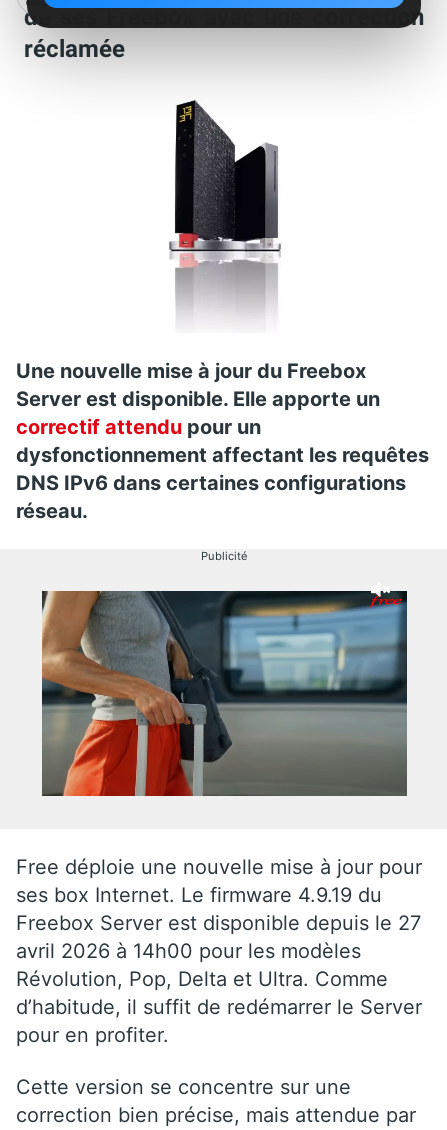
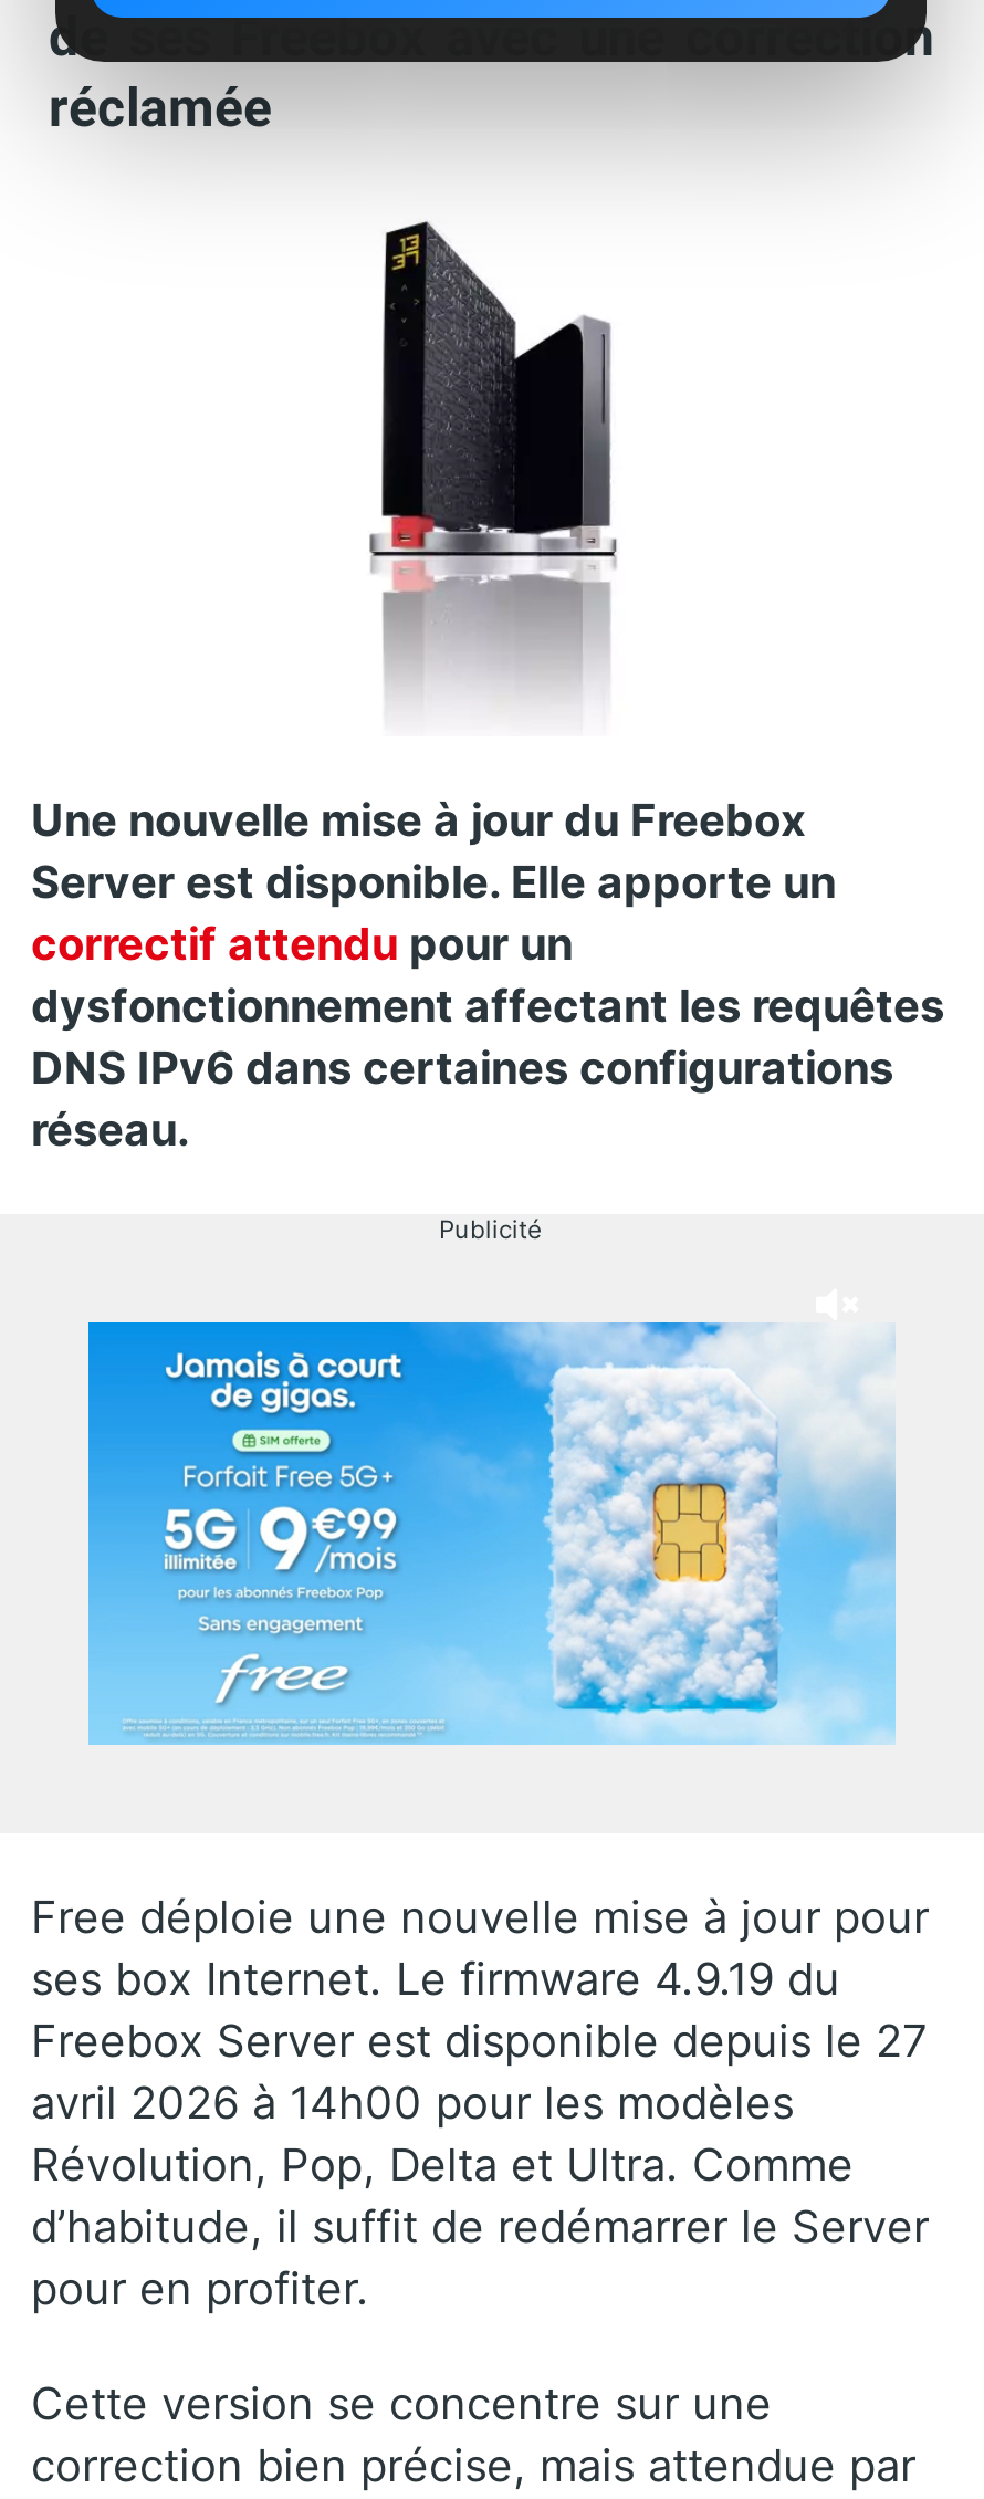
- [image]
+ [image]
